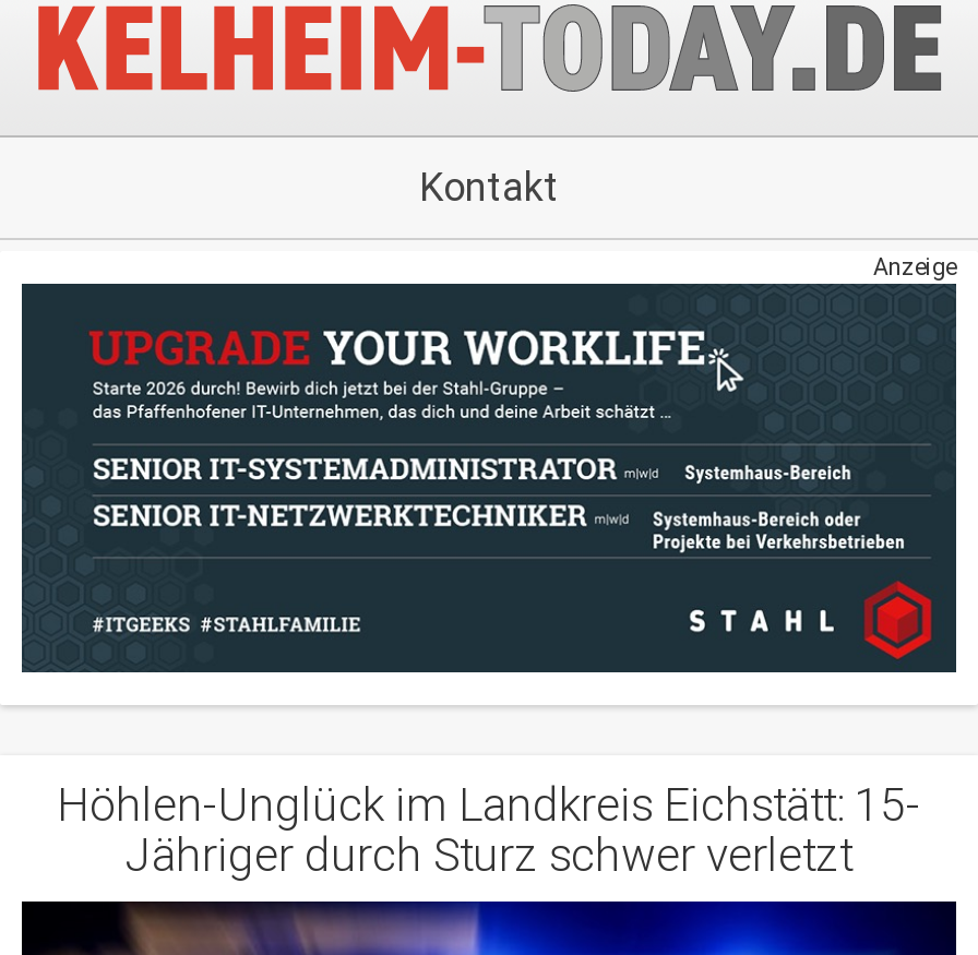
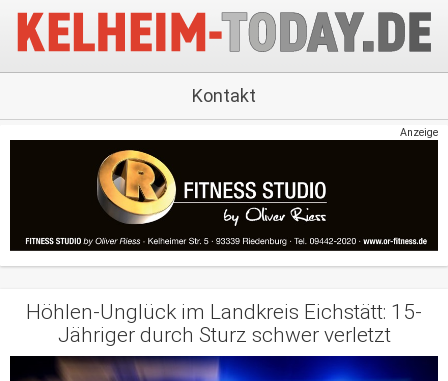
- [image]
+ [image]
